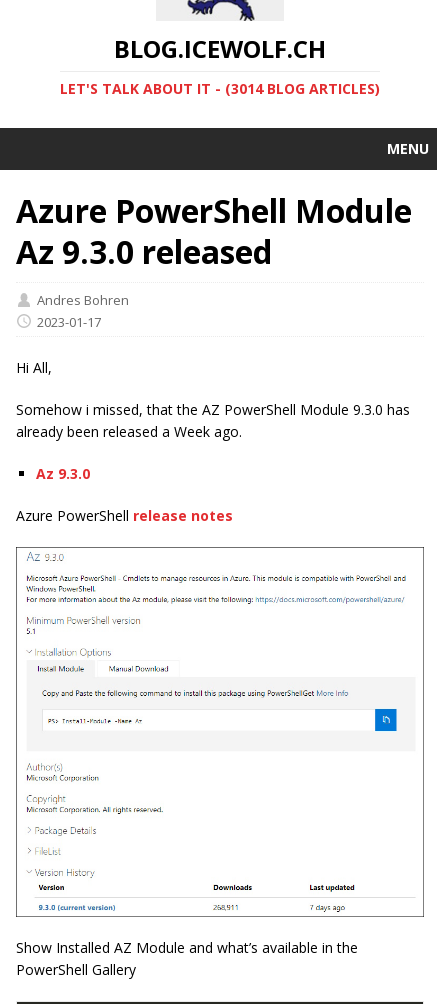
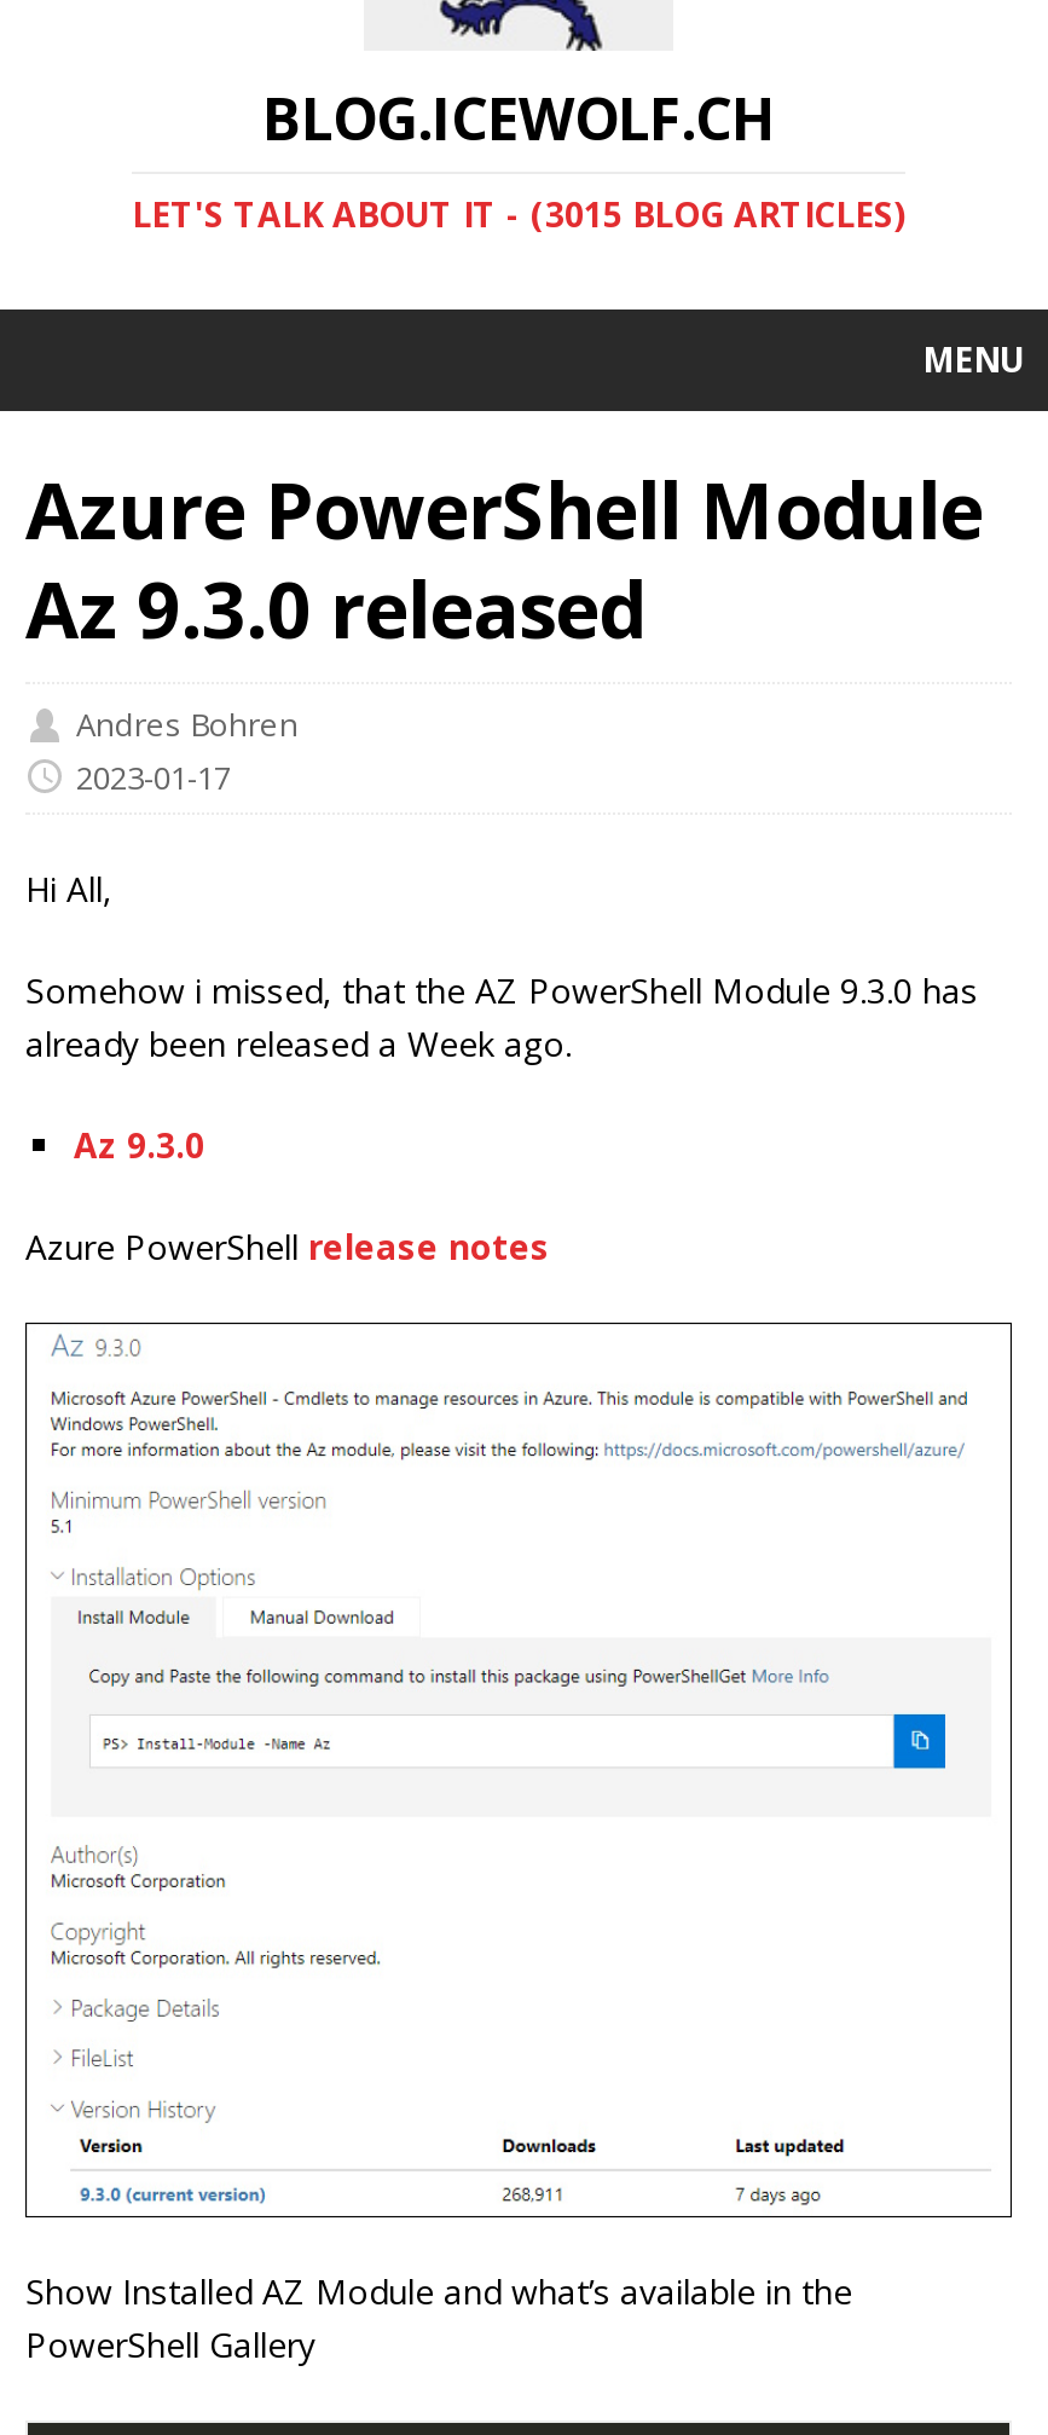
- LET'S TALK ABOUT IT - (3014 BLOG ARTICLES)
+ LET'S TALK ABOUT IT - (3015 BLOG ARTICLES)
